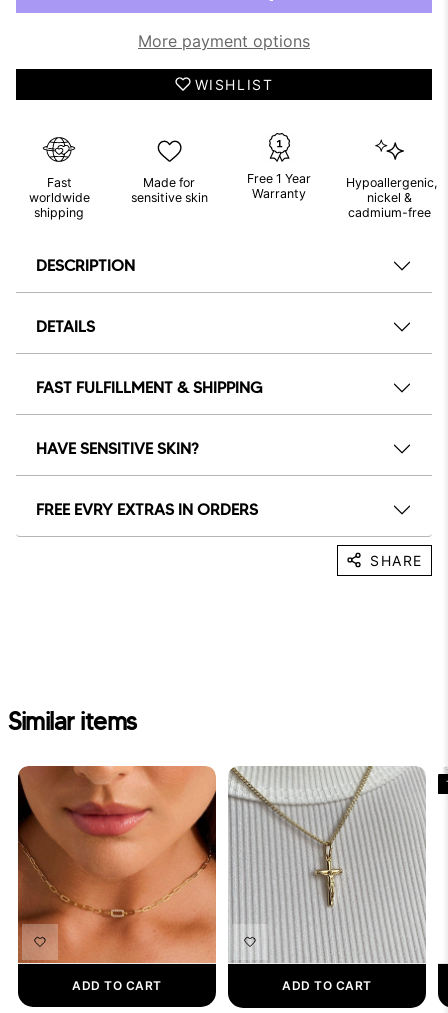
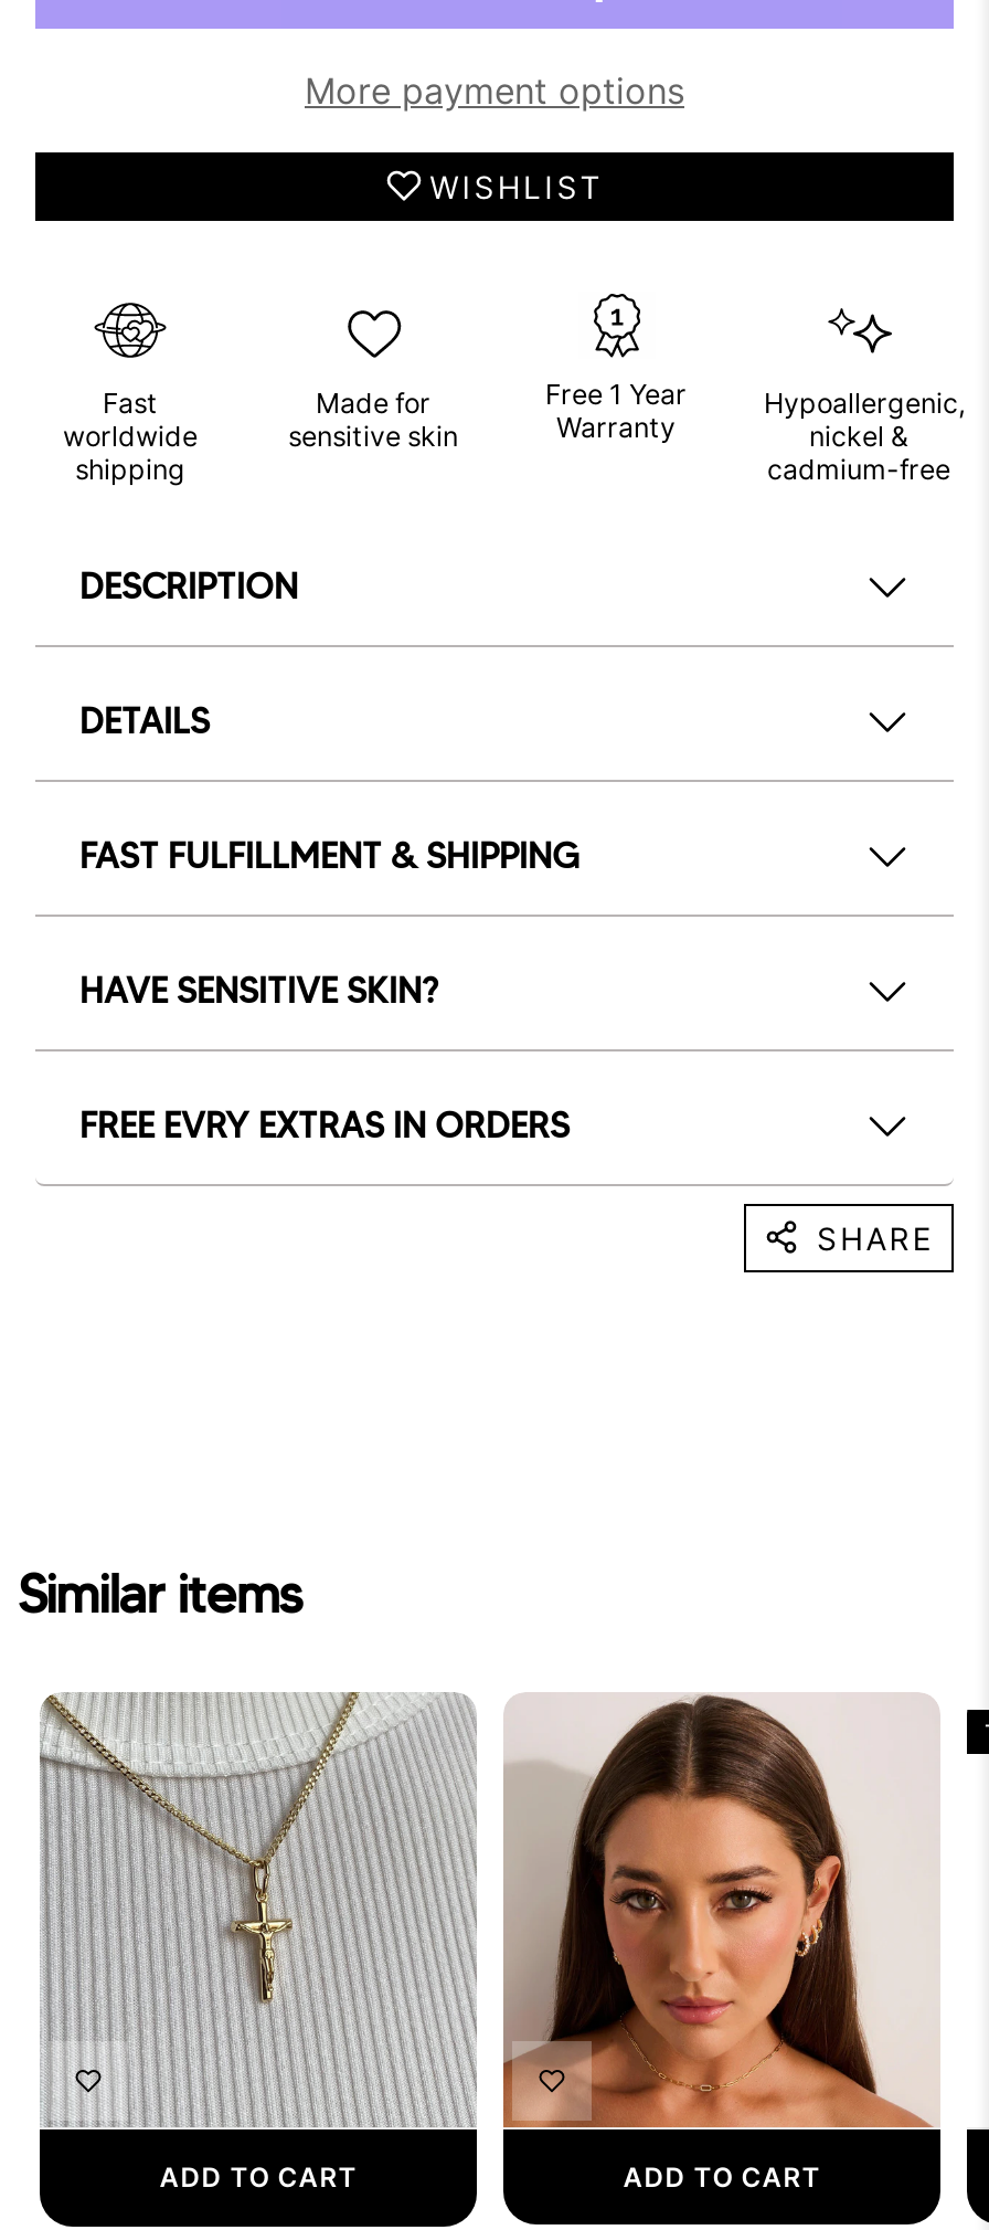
- [image]
+ [image]

- [image]
+ [image]
